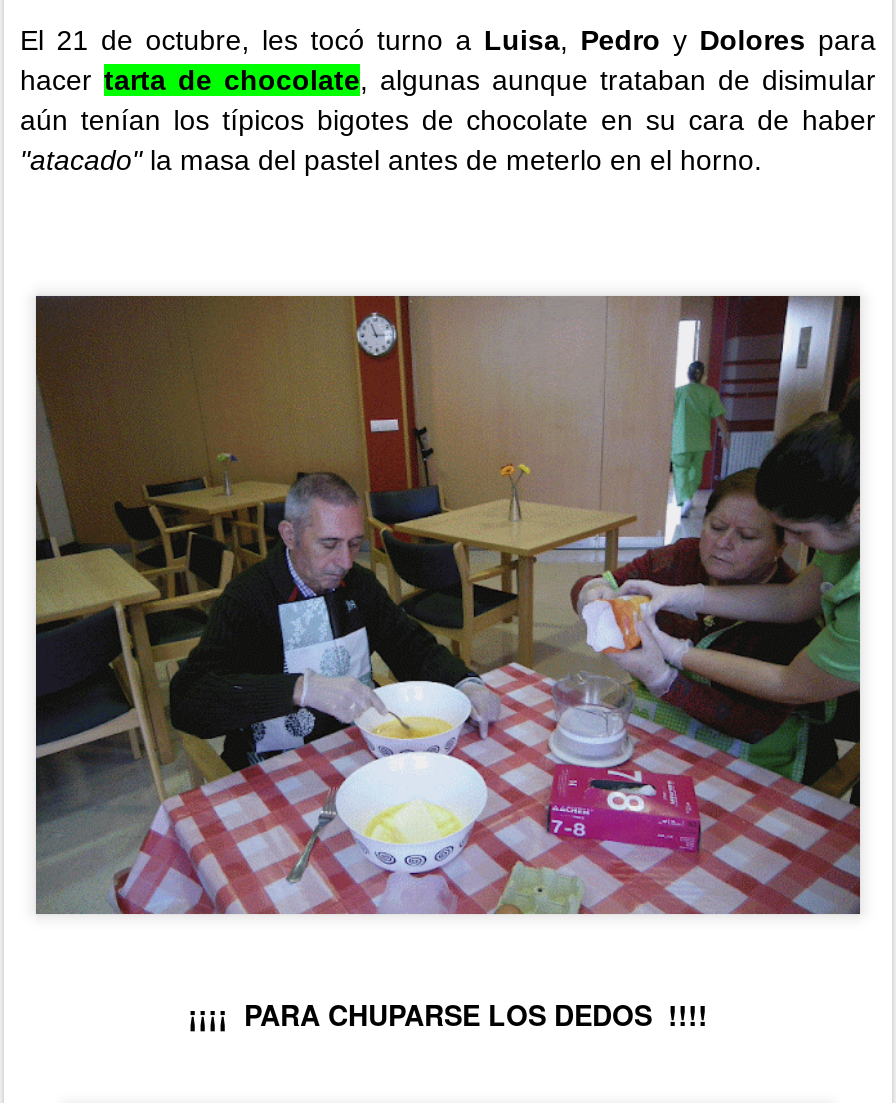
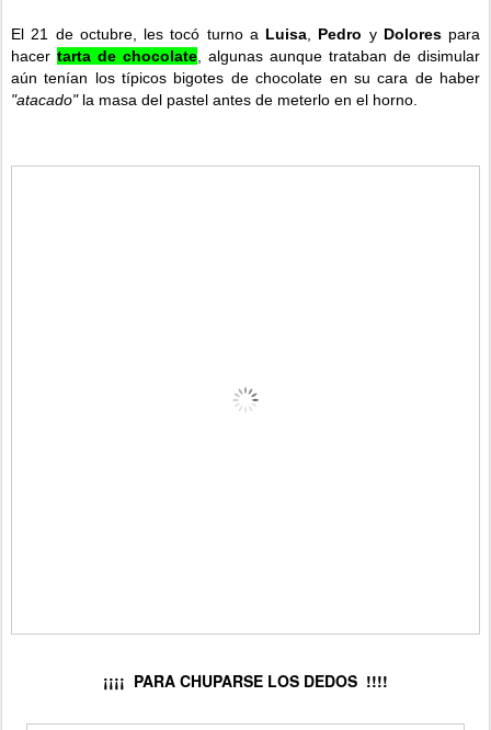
- [image]
